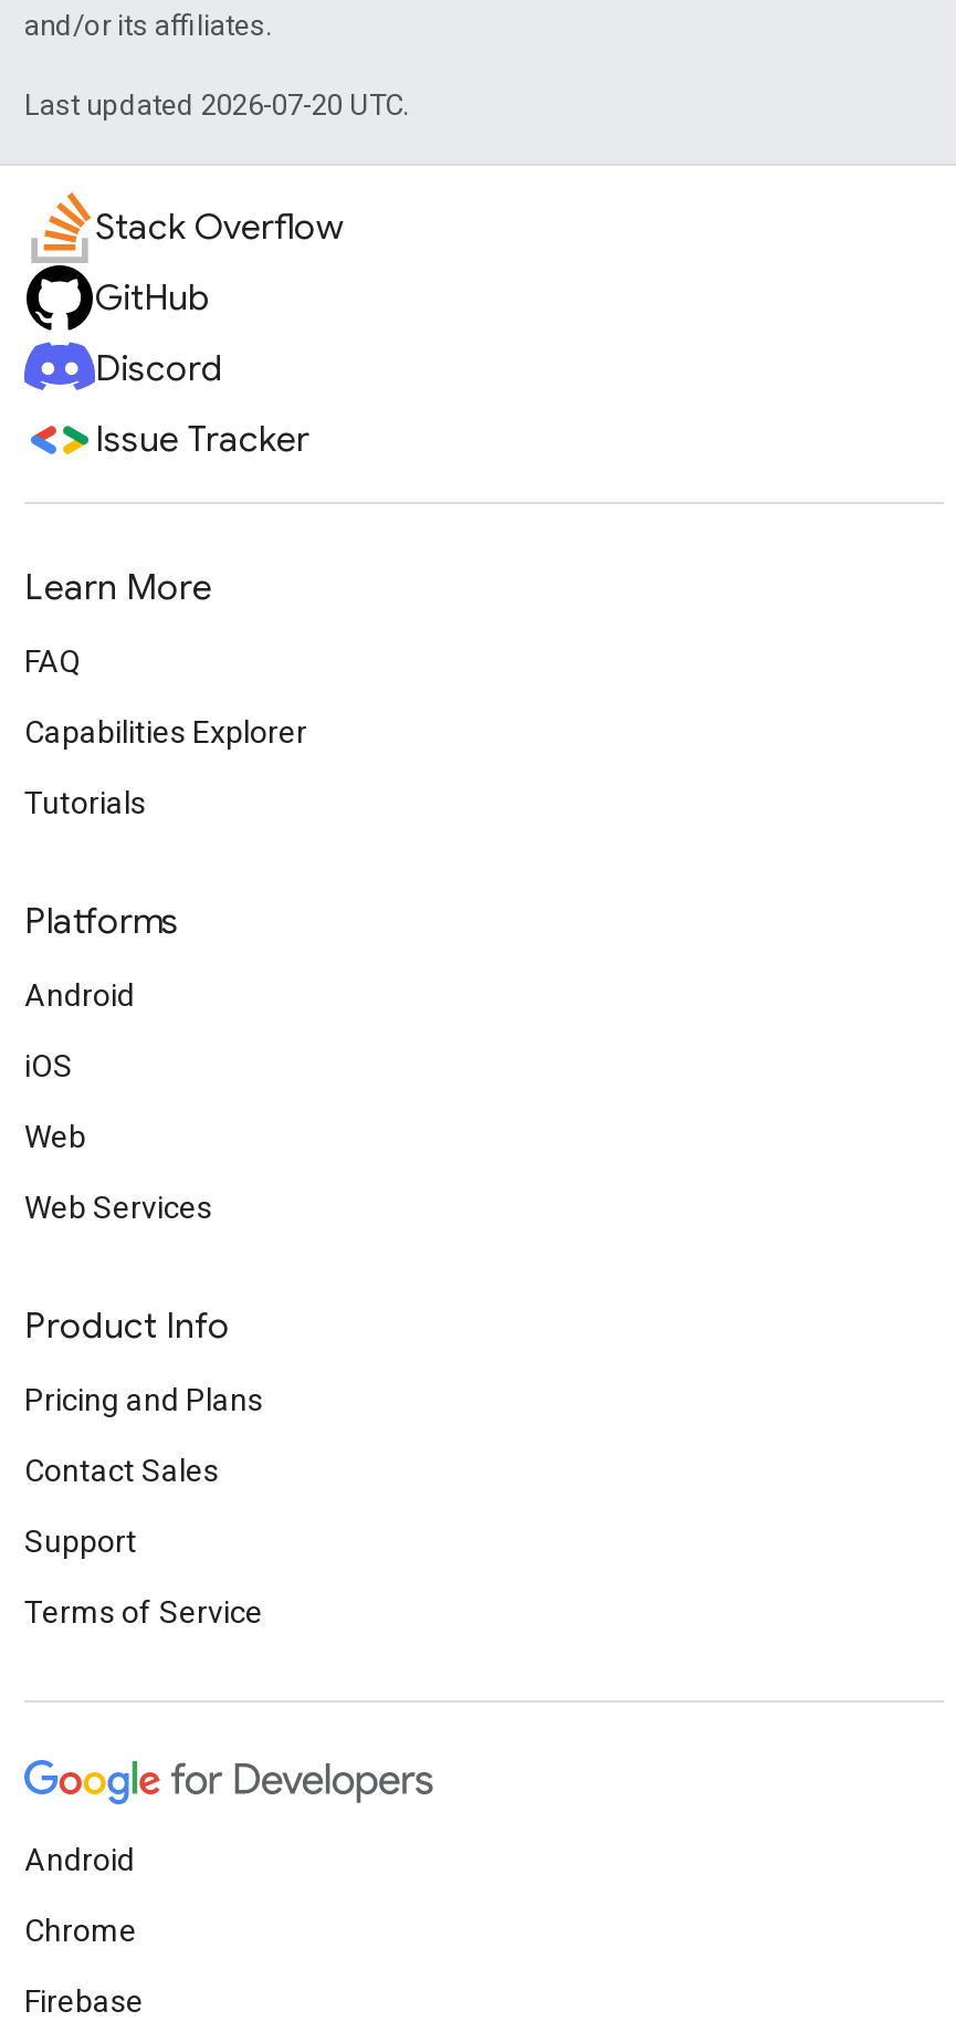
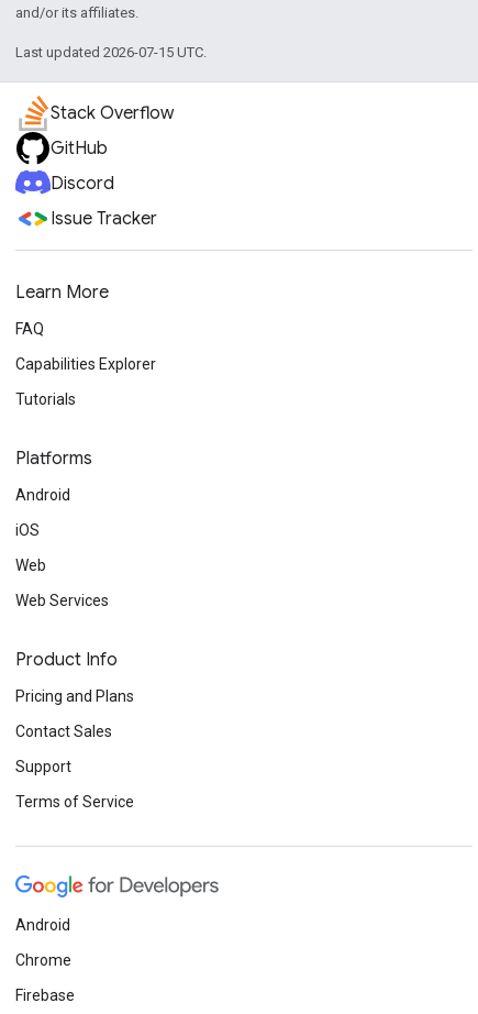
- Last updated 2026-07-20 UTC.
+ Last updated 2026-07-15 UTC.
